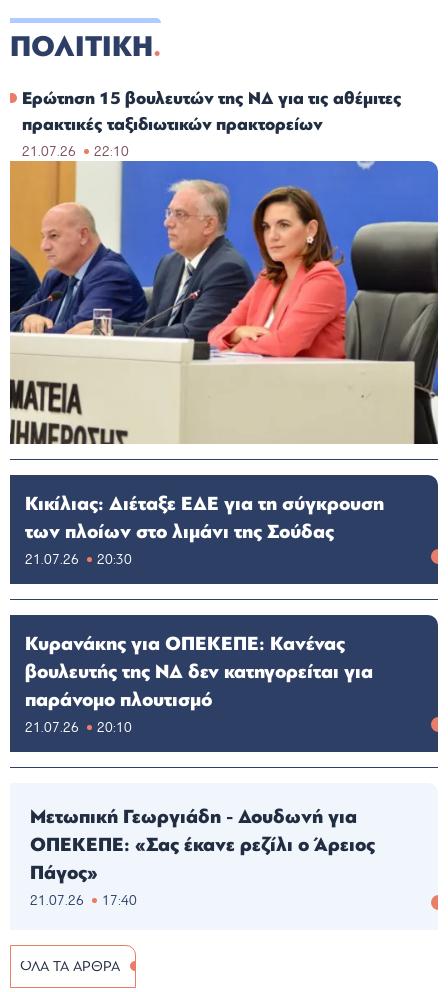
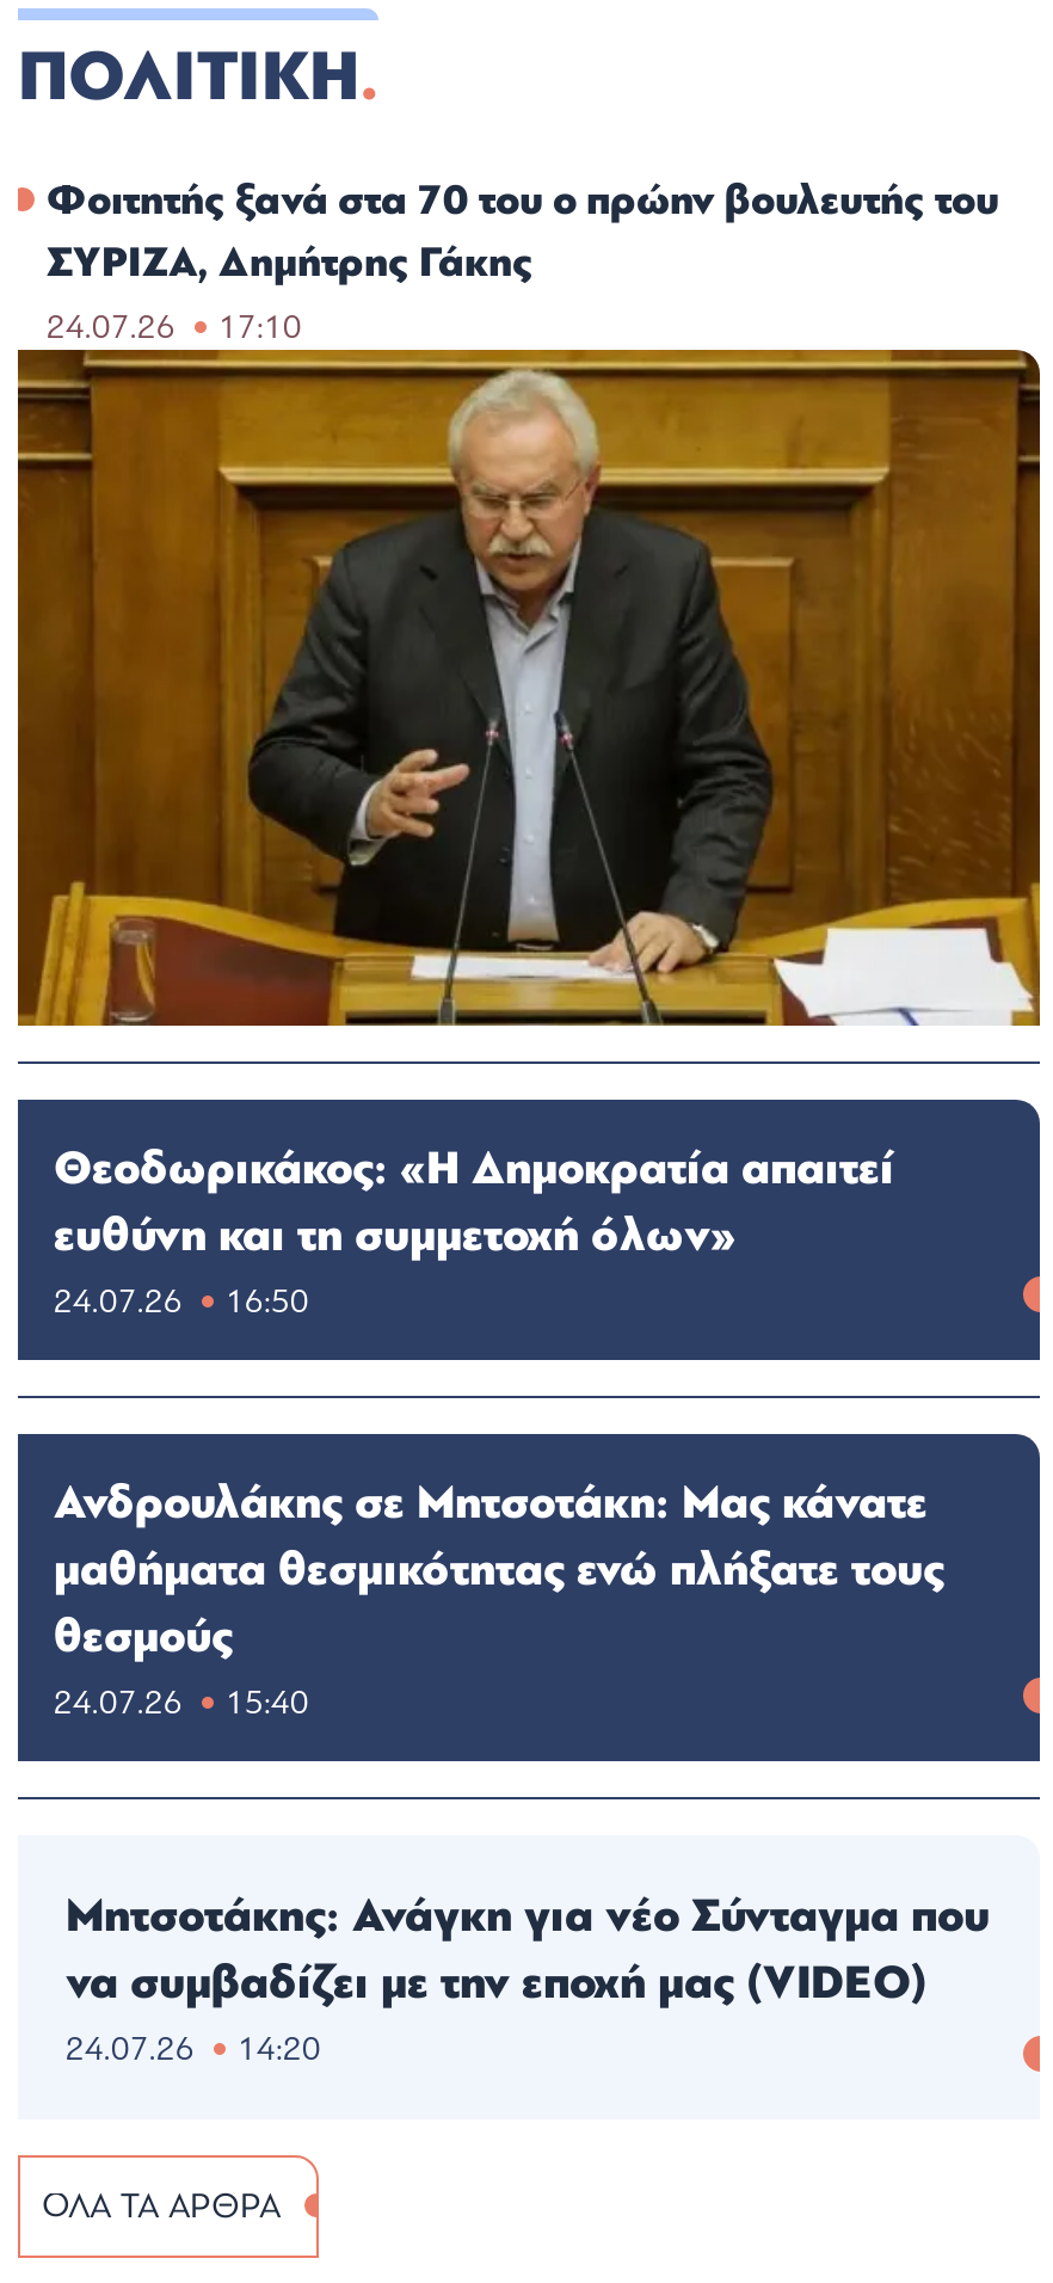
- [image]
- Ερώτηση 15 βουλευτών της ΝΔ για τις αθέμιτες
- πρακτικές ταξιδιωτικών πρακτορείων
- 21.07.26
- 22:10
+ [image]
+ Φοιτητής ξανά στα 70 του ο πρώην βουλευτής του
+ ΣΥΡΙΖΑ, Δημήτρης Γάκης
+ 24.07.26
+ 17:10

- Κικίλιας: Διέταξε ΕΔΕ για τη σύγκρουση
- των πλοίων στο λιμάνι της Σούδας
- 21.07.26
- 20:30
+ Θεοδωρικάκος: «Η Δημοκρατία απαιτεί
+ ευθύνη και τη συμμετοχή όλων»
+ 24.07.26
+ 16:50

- Κυρανάκης για ΟΠΕΚΕΠΕ: Κανένας
- βουλευτής της ΝΔ δεν κατηγορείται για
- παράνομο πλουτισμό
- 21.07.26
- 20:10
+ Ανδρουλάκης σε Μητσοτάκη: Μας κάνατε
+ μαθήματα θεσμικότητας ενώ πλήξατε τους
+ θεσμούς
+ 24.07.26
+ 15:40

- Μετωπική Γεωργιάδη - Δουδωνή για
- ΟΠΕΚΕΠΕ: «Σας έκανε ρεζίλι ο Άρειος
- Πάγος»
- 21.07.26
- 17:40
+ Μητσοτάκης: Ανάγκη για νέο Σύνταγμα που
+ να συμβαδίζει με την εποχή μας (VIDEO)
+ 24.07.26
+ 14:20
